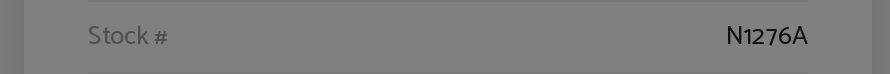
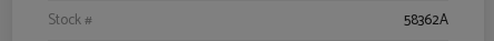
- N1276A
+ 58362A
